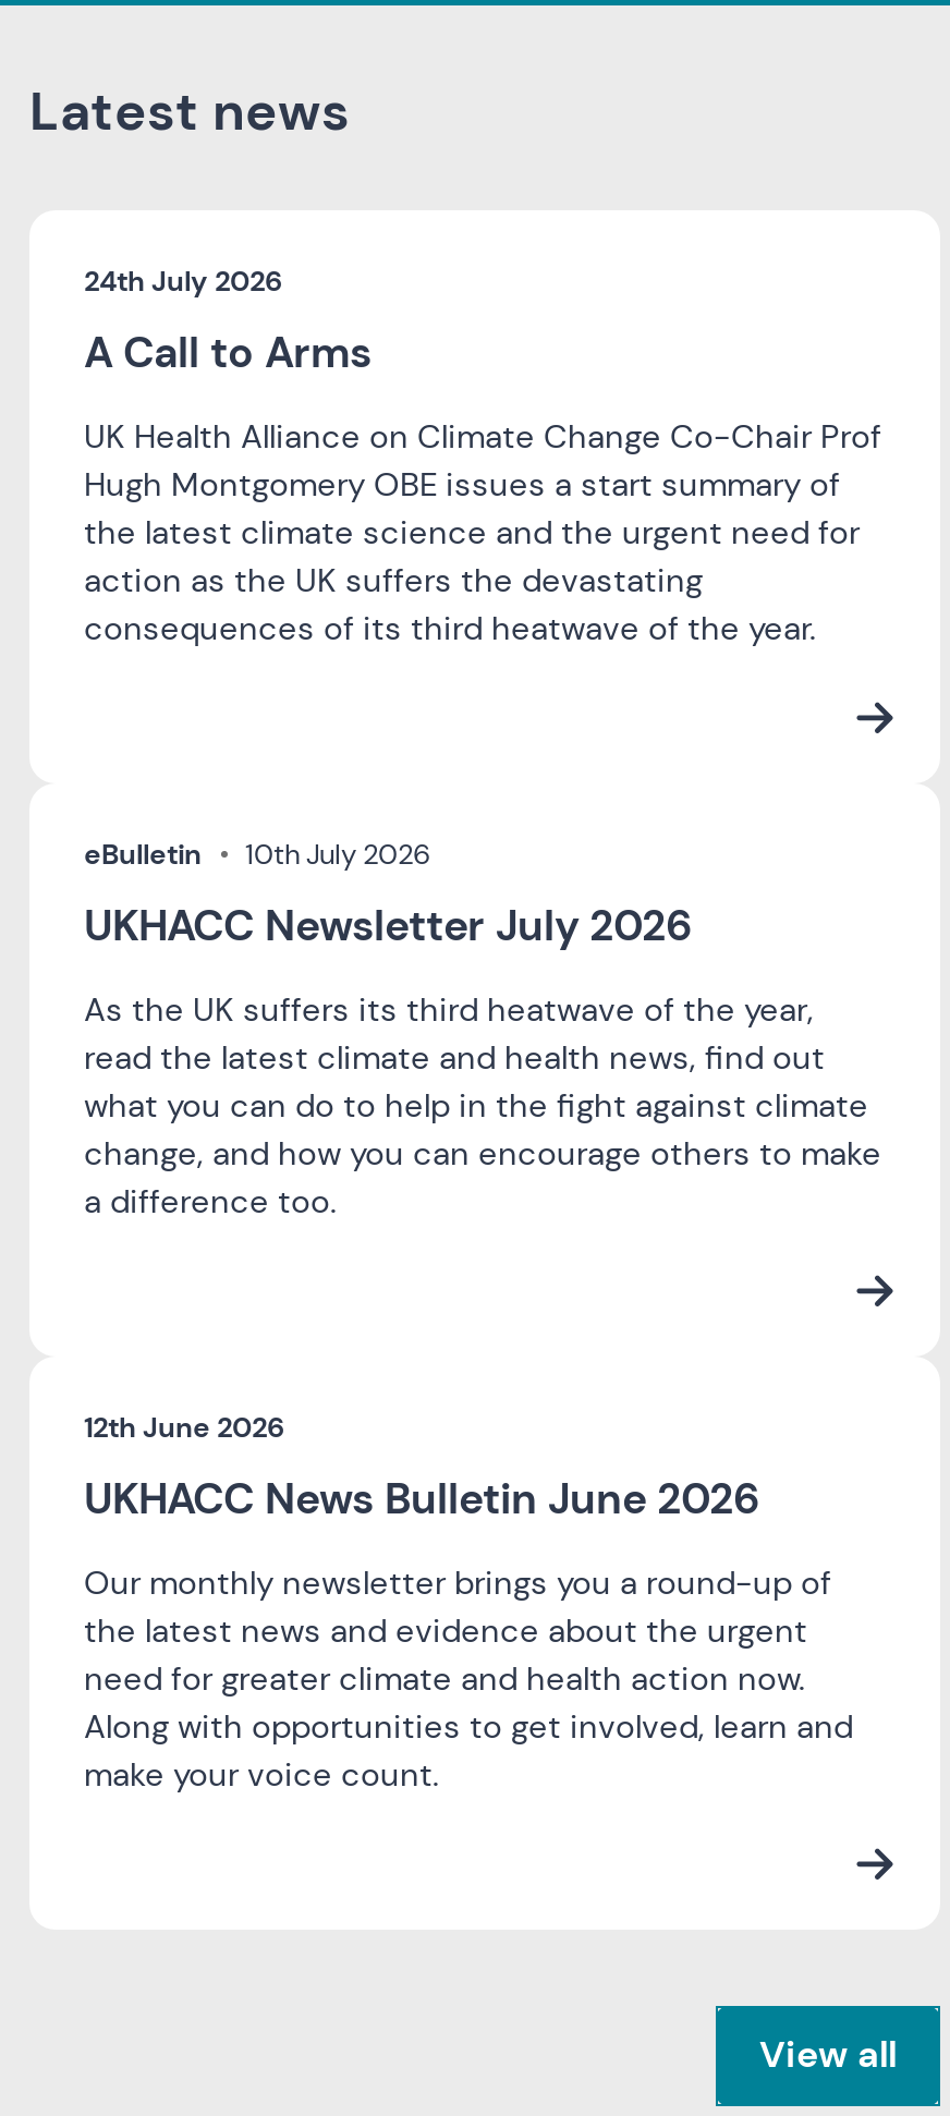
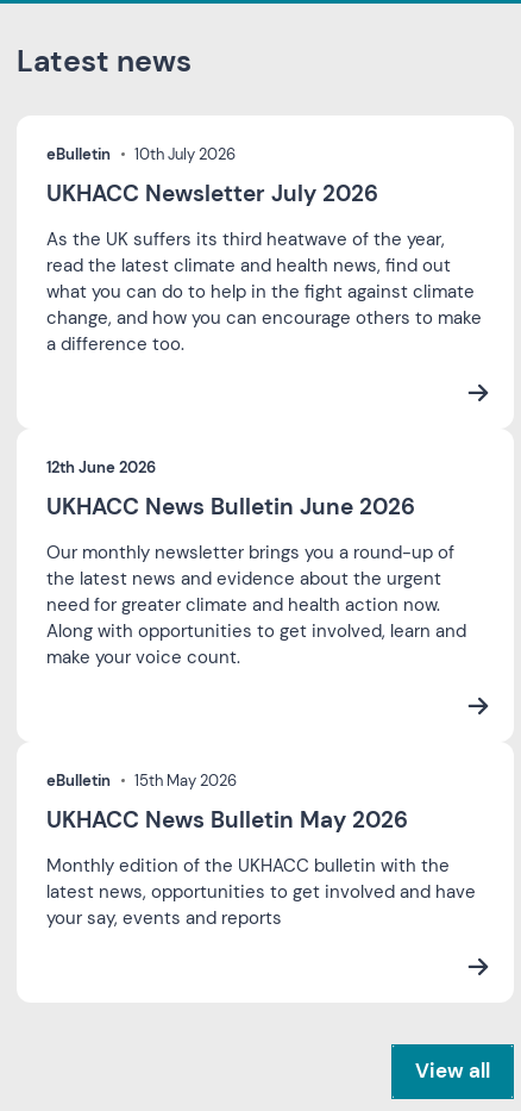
- 24th July 2026
- A Call to Arms
- UK Health Alliance on Climate Change Co-Chair Prof
- Hugh Montgomery OBE issues a start summary of
- the latest climate science and the urgent need for
- action as the UK suffers the devastating
- consequences of its third heatwave of the year.

moved up: eBulletin | 10th July 2026 | UKHACC Newsletter July 2026 | ... | Along with opportunities to get involved, learn and | make your voice count.

+ eBulletin
+ 15th May 2026
+ UKHACC News Bulletin May 2026
+ Monthly edition of the UKHACC bulletin with the
+ latest news, opportunities to get involved and have
+ your say, events and reports
